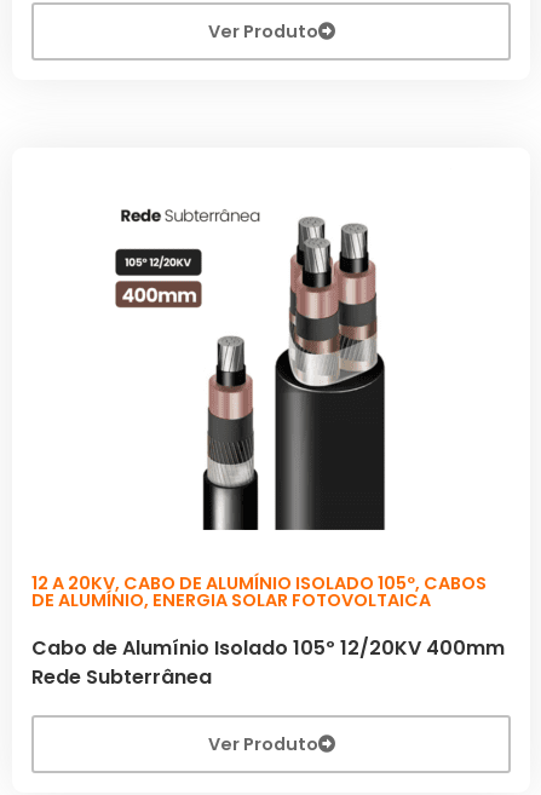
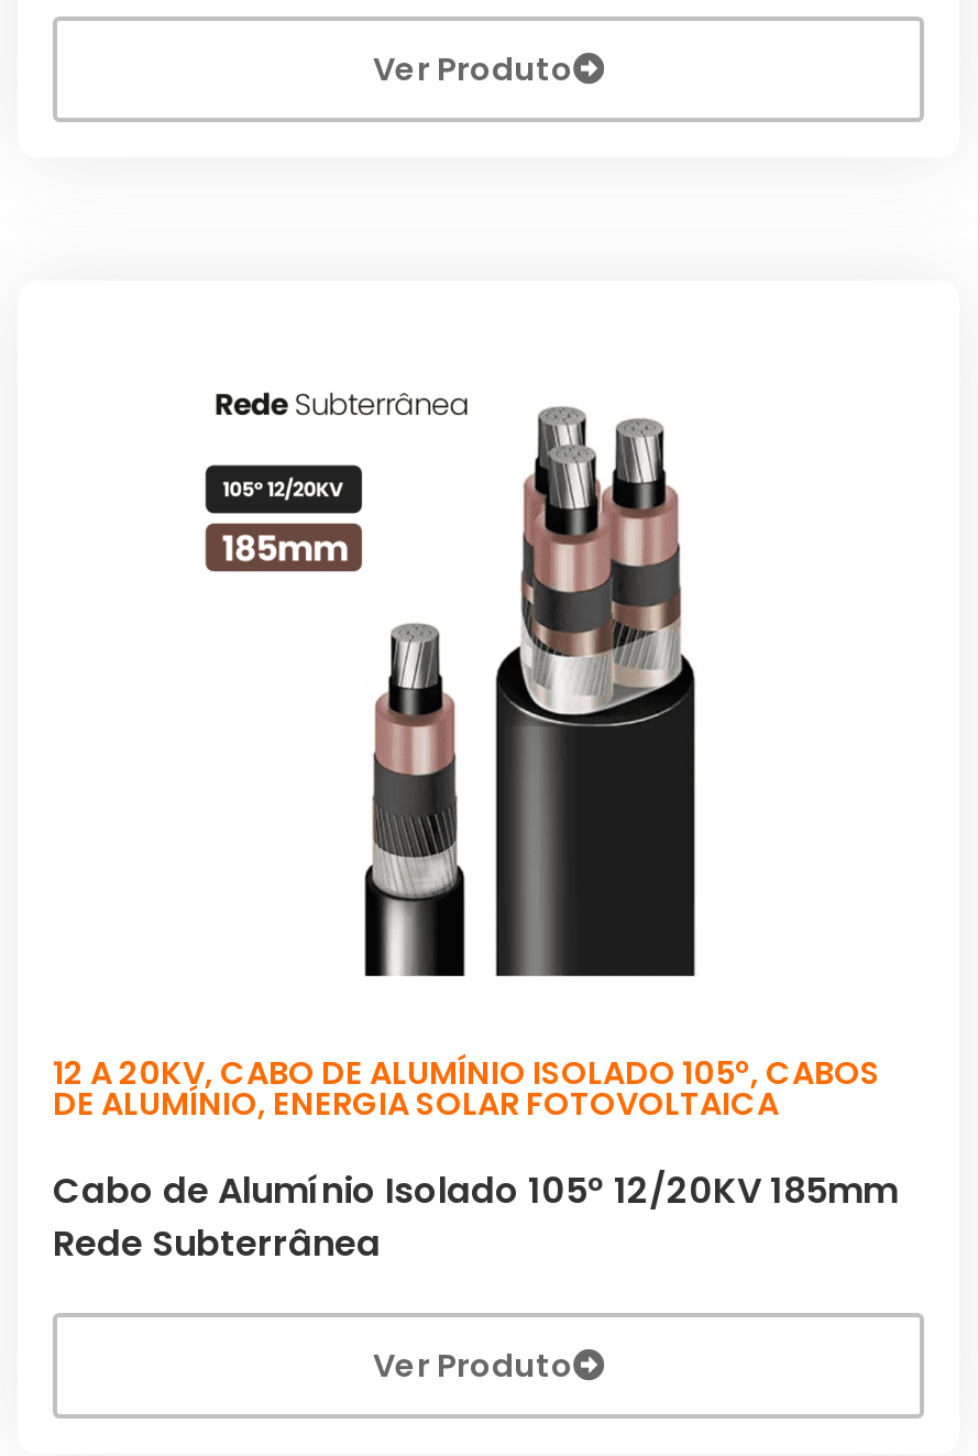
- Cabo de Alumínio Isolado 105º 12/20KV 400mm
+ Cabo de Alumínio Isolado 105º 12/20KV 185mm
